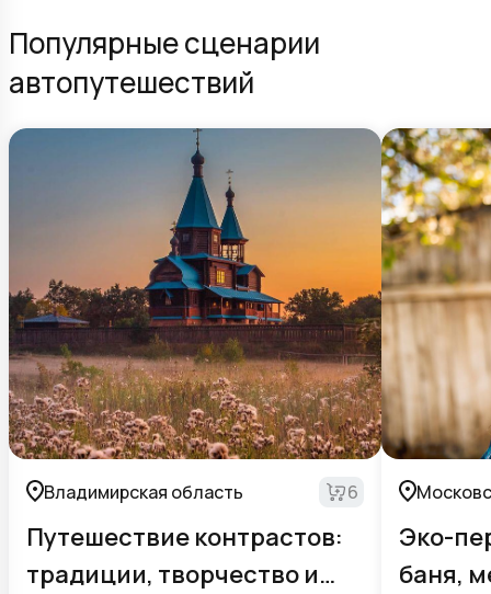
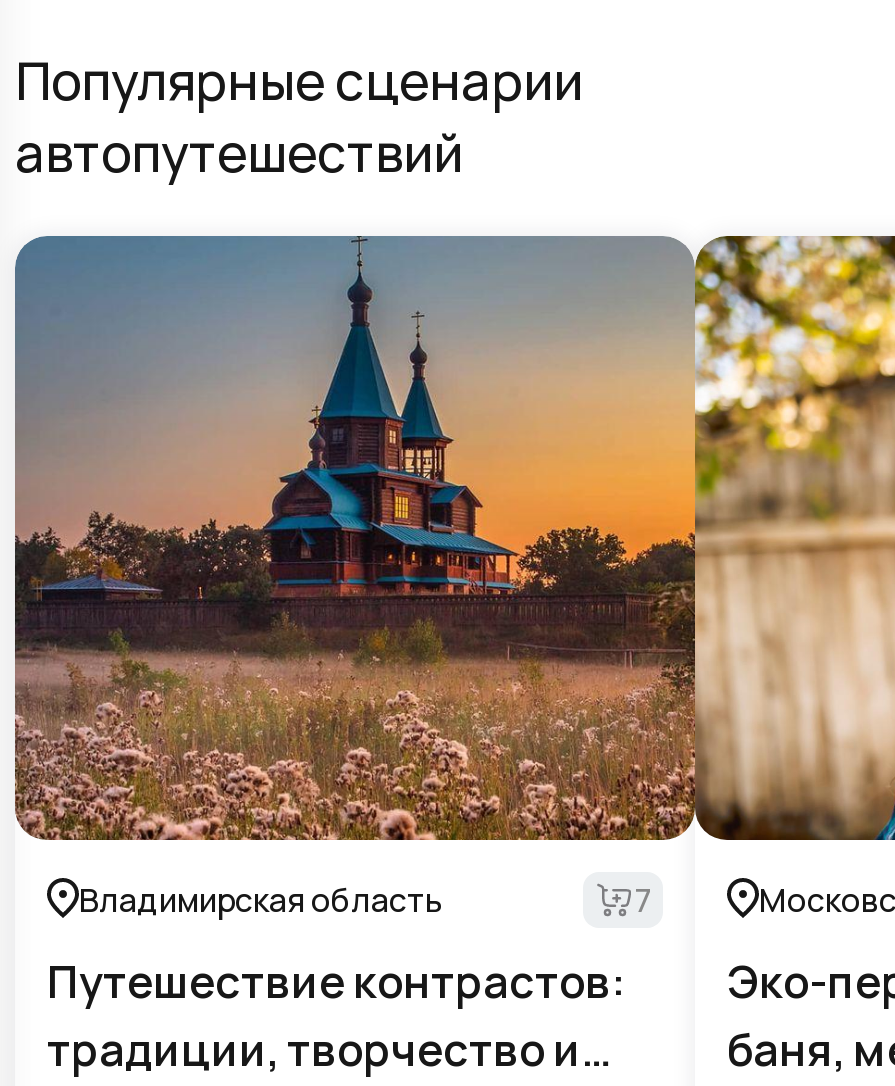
- 6
+ 7
